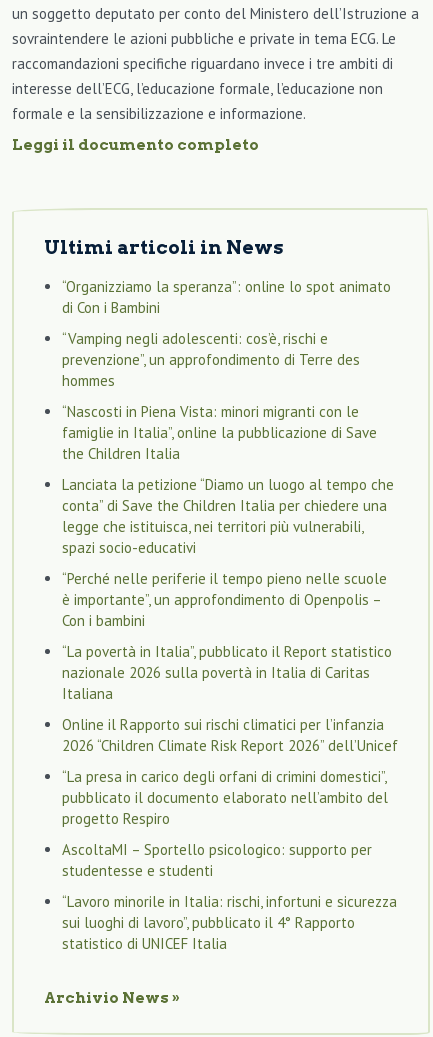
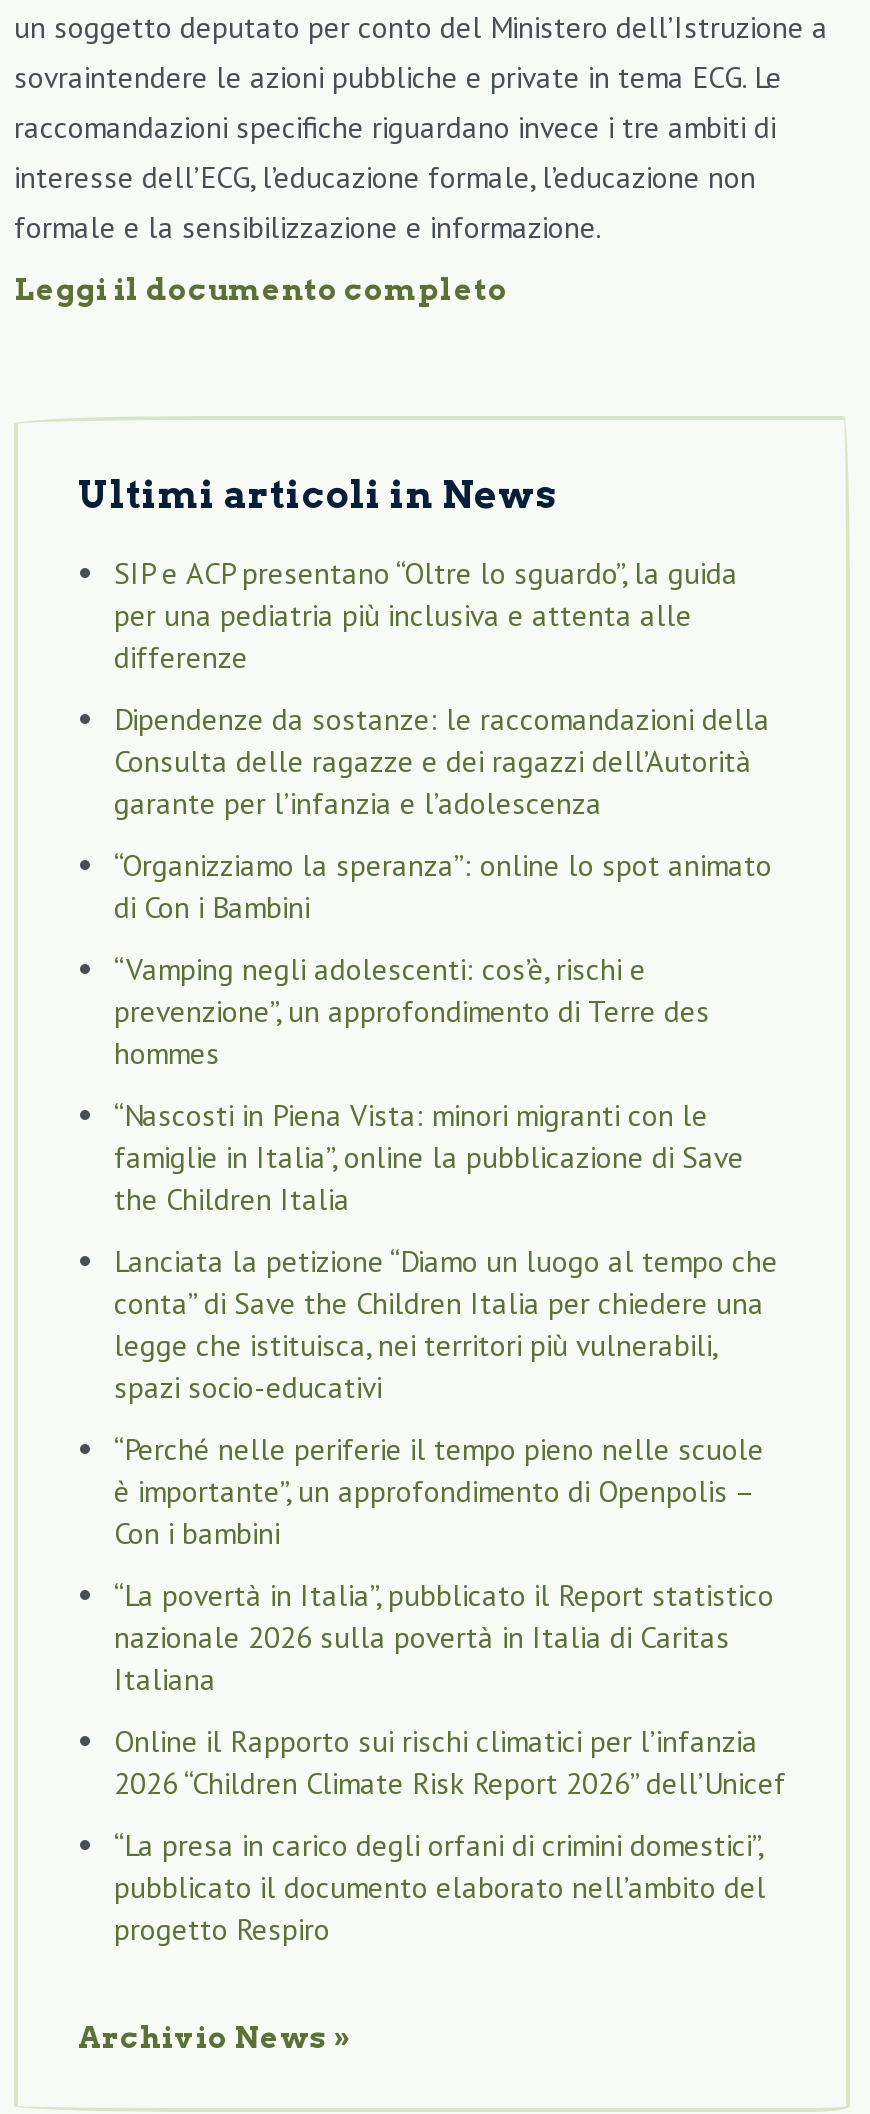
+ SIP e ACP presentano “Oltre lo sguardo”, la guida
+ per una pediatria più inclusiva e attenta alle
+ differenze
+ Dipendenze da sostanze: le raccomandazioni della
+ Consulta delle ragazze e dei ragazzi dell’Autorità
+ garante per l’infanzia e l’adolescenza

moved down: “Organizziamo la speranza”: online lo spot animato | di Con i Bambini | “Vamping negli adolescenti: cos’è, rischi e | ... | pubblicato il documento elaborato nell’ambito del | progetto Respiro

- AscoltaMI – Sportello psicologico: supporto per
- studentesse e studenti
- “Lavoro minorile in Italia: rischi, infortuni e sicurezza
- sui luoghi di lavoro”, pubblicato il 4° Rapporto
- statistico di UNICEF Italia
